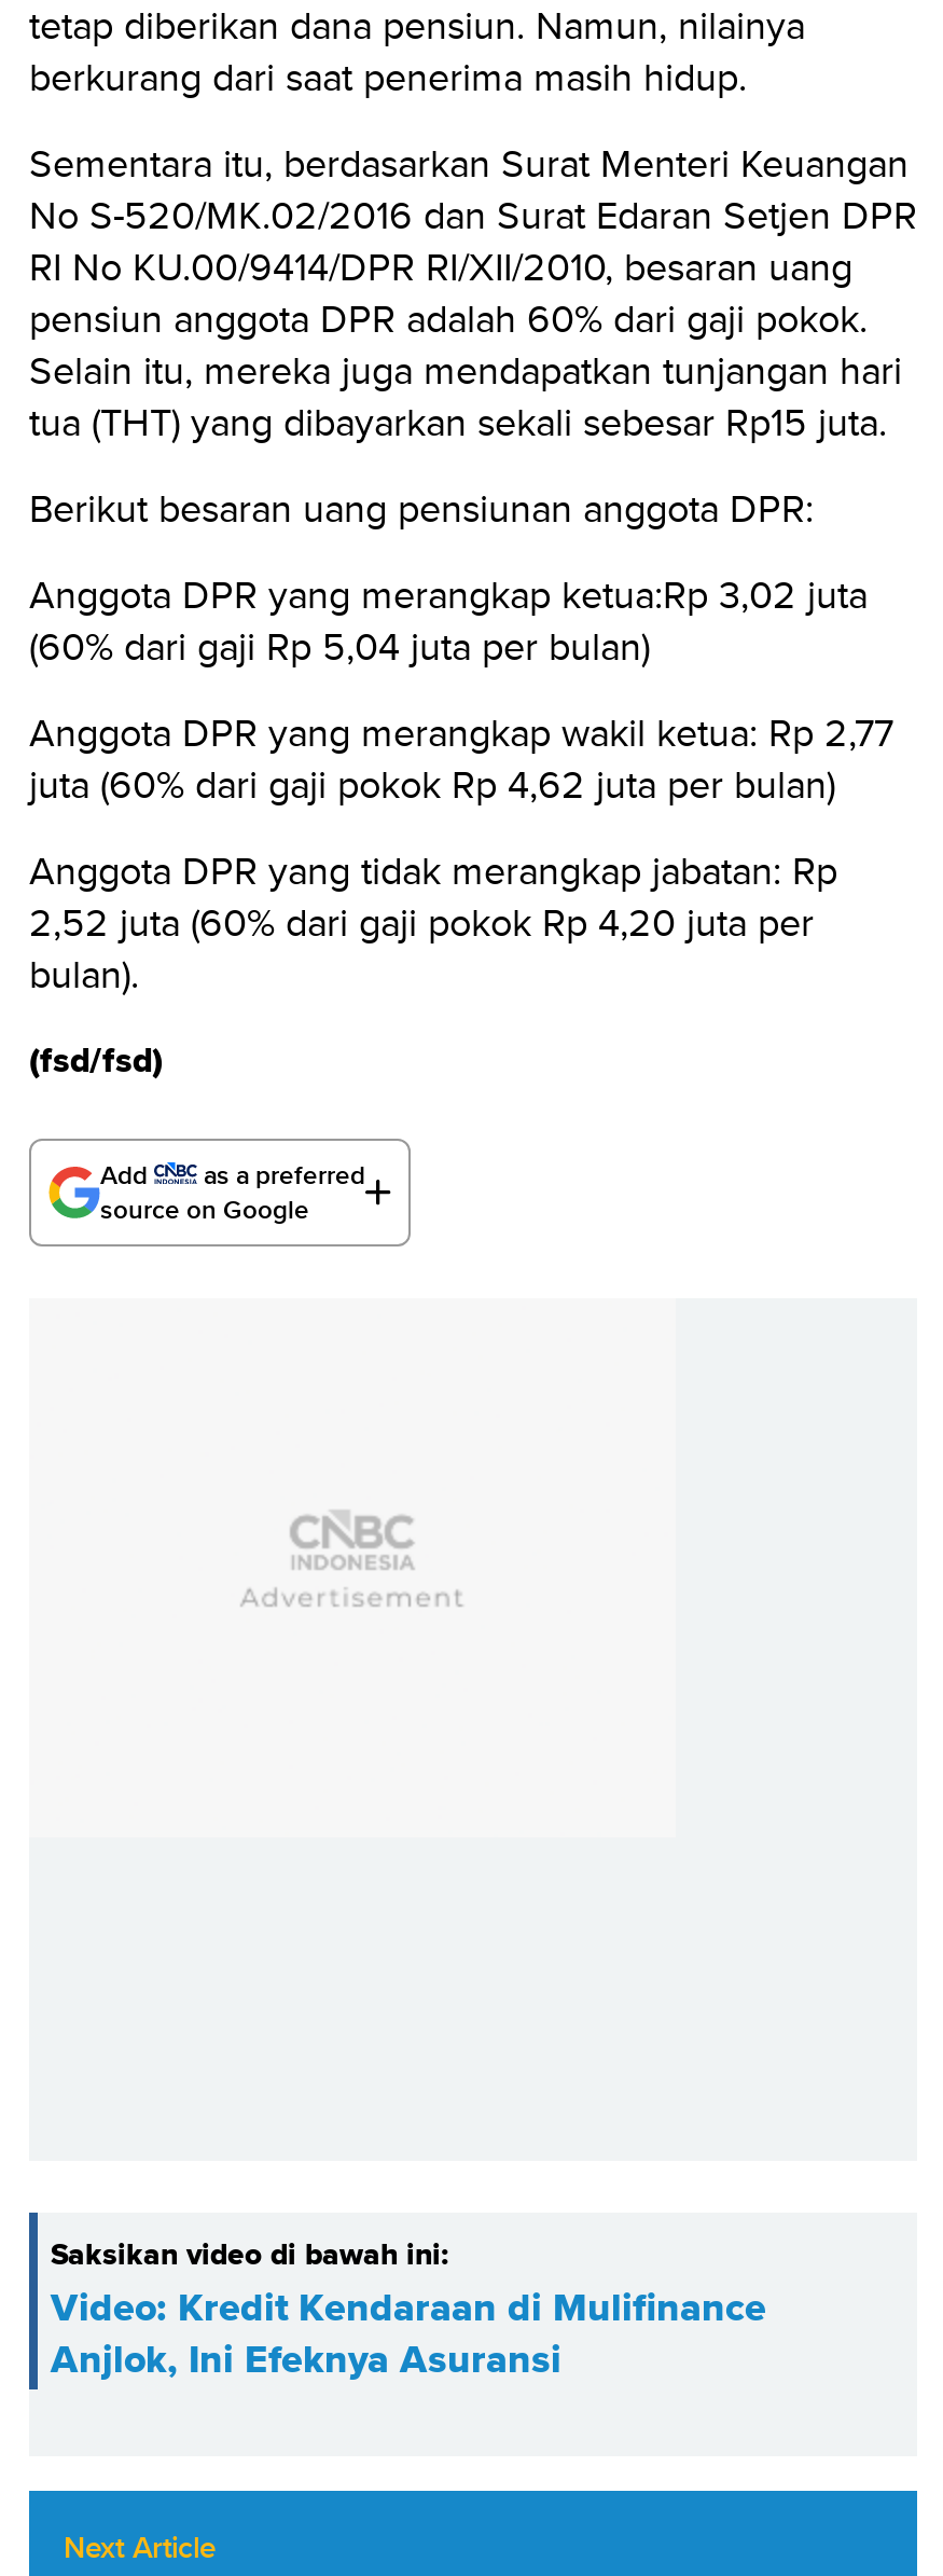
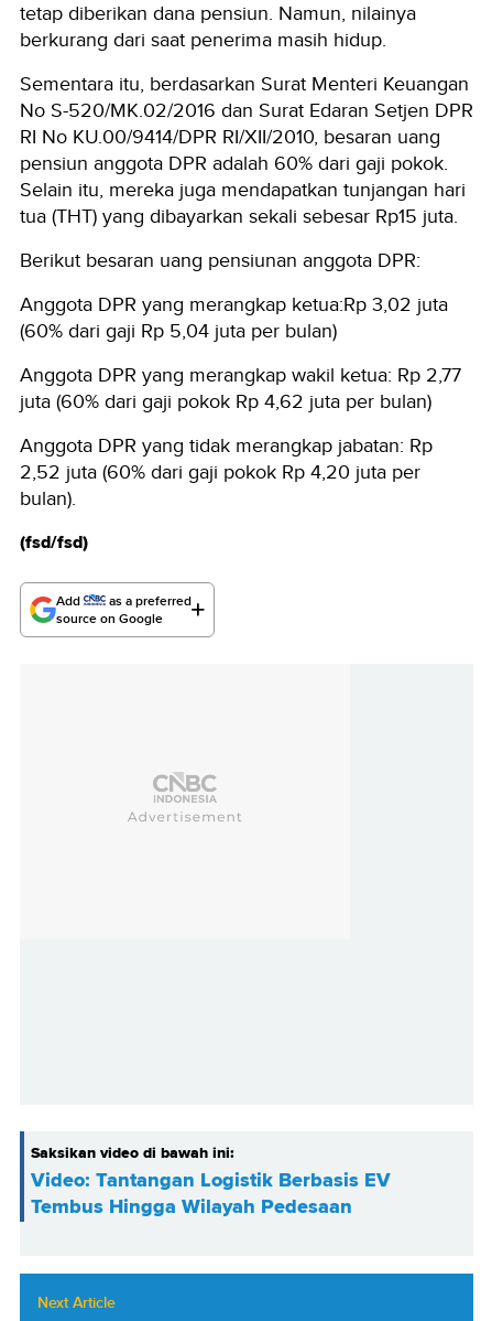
- Video: Kredit Kendaraan di Mulifinance
- Anjlok, Ini Efeknya Asuransi
+ Video: Tantangan Logistik Berbasis EV
+ Tembus Hingga Wilayah Pedesaan
